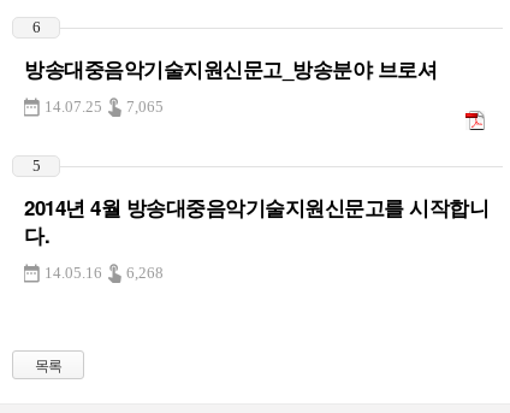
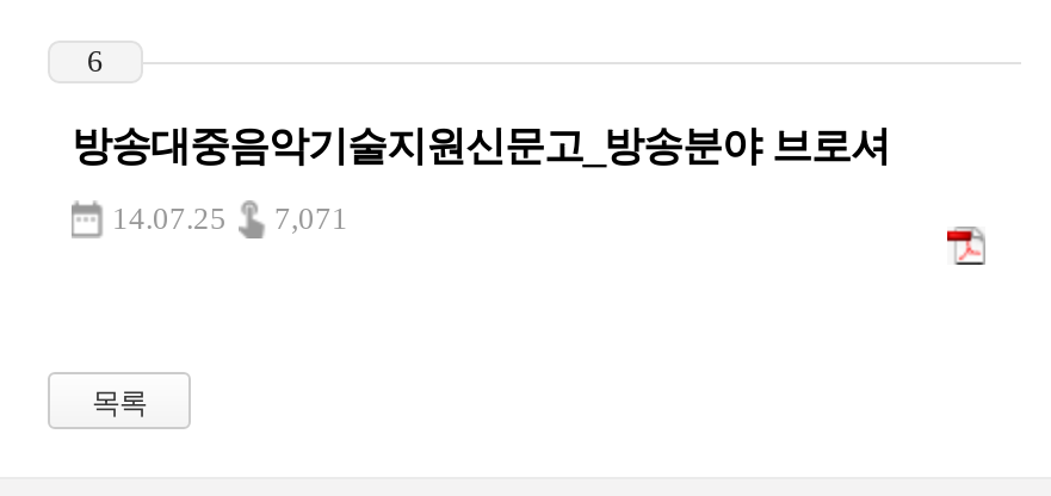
- 7,065
- 5
- 2014년 4월 방송대중음악기술지원신문고를 시작합니
- 다.
- 14.05.16
- 6,268
+ 7,071
